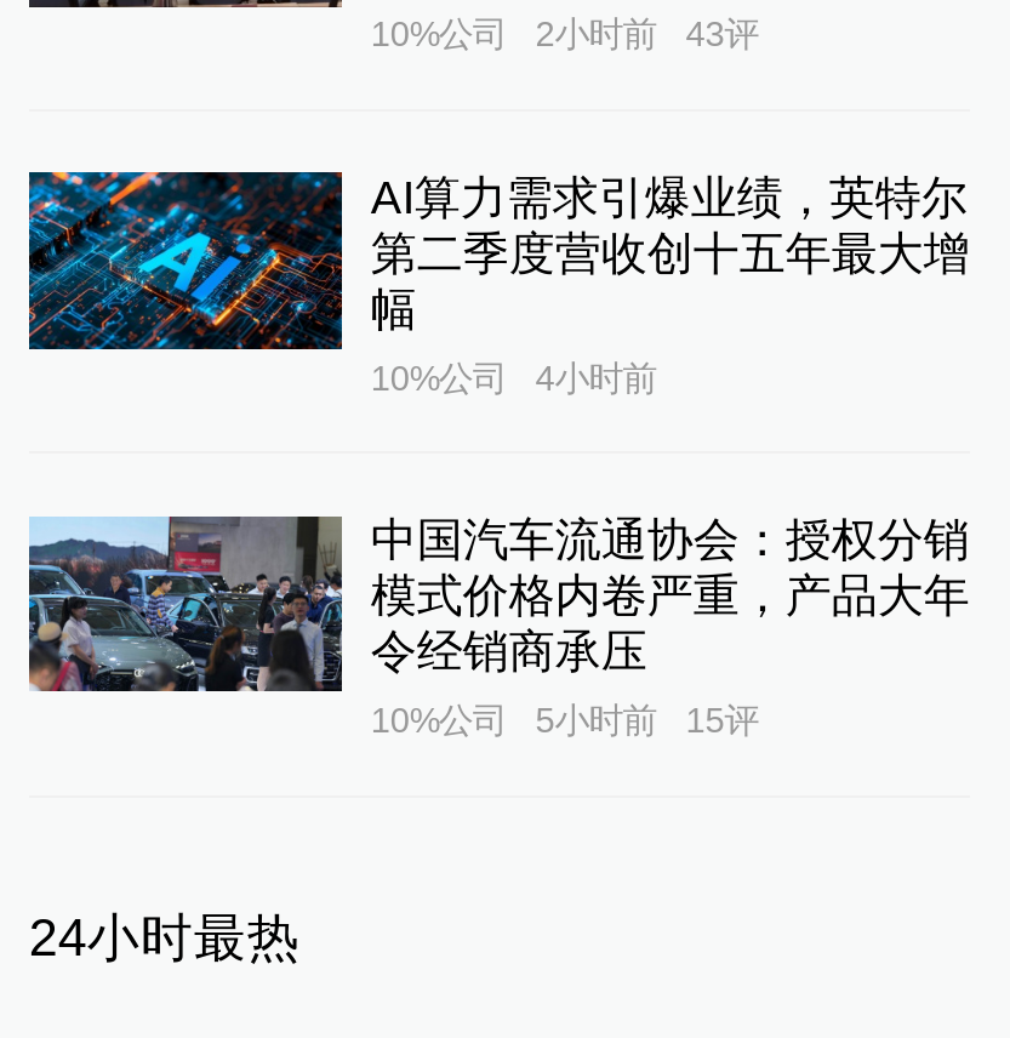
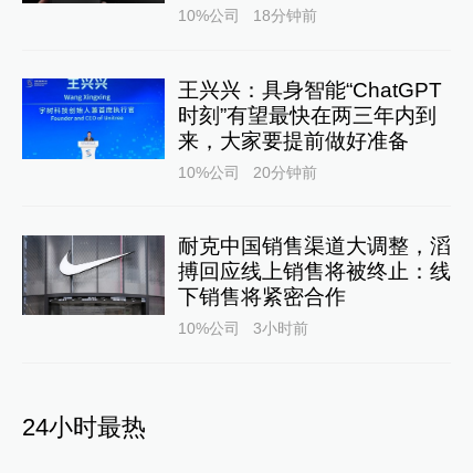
- 2小时前
- 43评
+ 18分钟前

- [image]
- AI算力需求引爆业绩，英特尔
- 第二季度营收创十五年最大增
- 幅
+ [image]
+ 王兴兴：具身智能“ChatGPT
+ 时刻”有望最快在两三年内到
+ 来，大家要提前做好准备

- 10%公司 4小时前
+ 10%公司 20分钟前

- [image]
- 中国汽车流通协会：授权分销
- 模式价格内卷严重，产品大年
- 令经销商承压
+ [image]
+ 耐克中国销售渠道大调整，滔
+ 搏回应线上销售将被终止：线
+ 下销售将紧密合作

- 5小时前
- 15评
+ 3小时前
